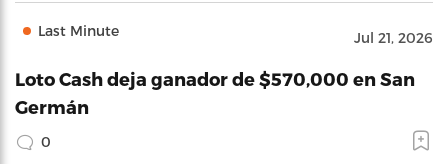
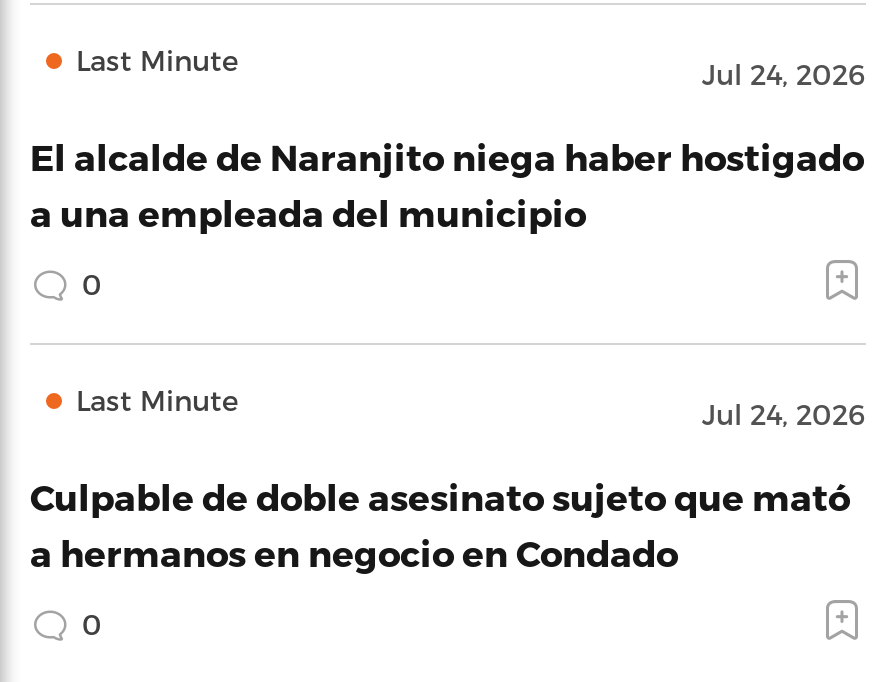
- Jul 21, 2026
- Loto Cash deja ganador de $570,000 en San
- Germán
+ Jul 24, 2026
+ El alcalde de Naranjito niega haber hostigado
+ a una empleada del municipio
+ 0
+ Last Minute
+ Jul 24, 2026
+ Culpable de doble asesinato sujeto que mató
+ a hermanos en negocio en Condado
